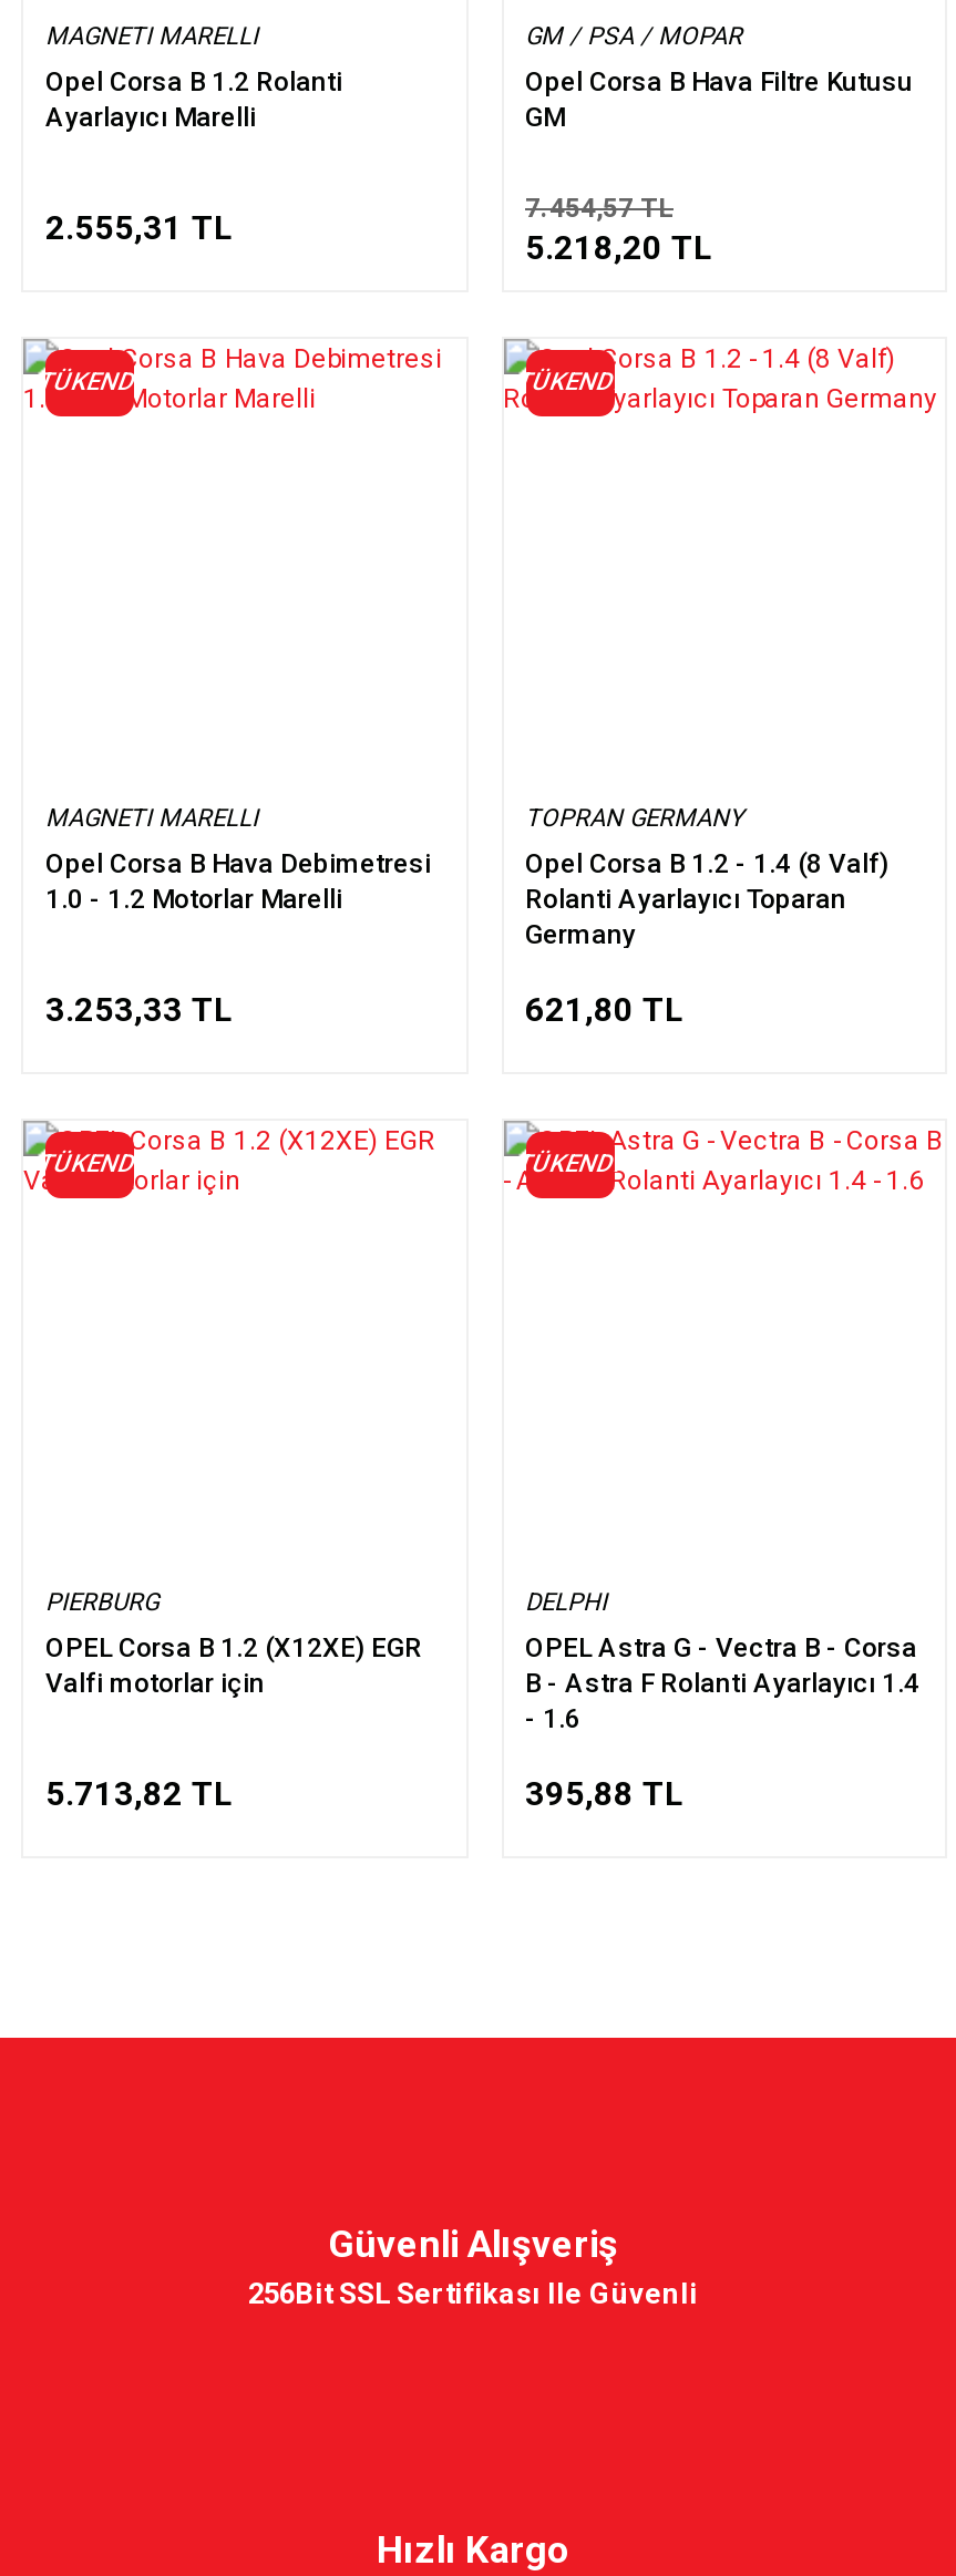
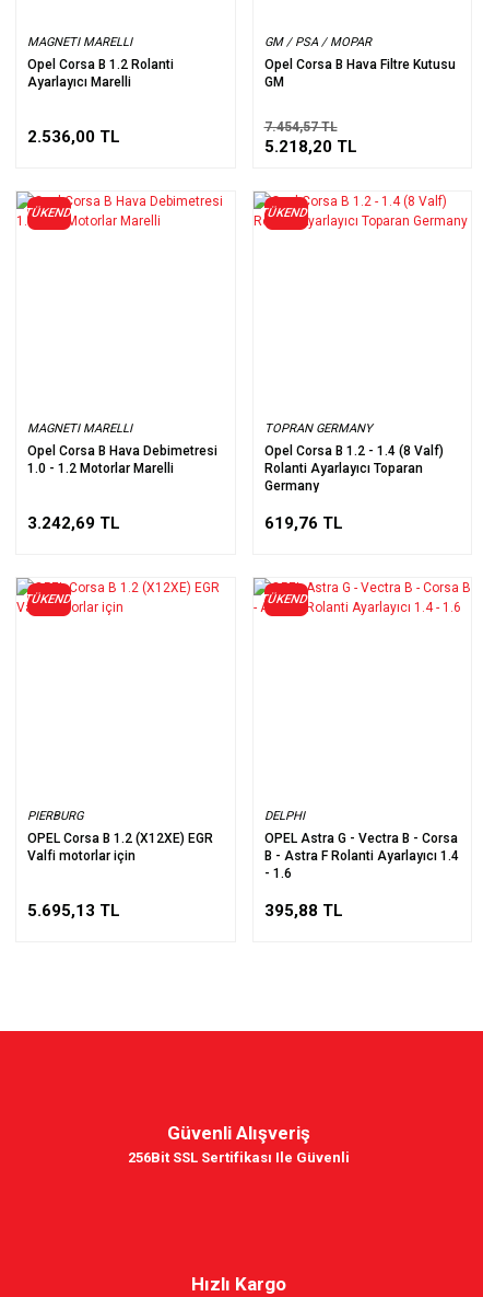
- 2.555,31 TL
+ 2.536,00 TL

- 3.253,33 TL
+ 3.242,69 TL

- 621,80 TL
+ 619,76 TL

- 5.713,82 TL
+ 5.695,13 TL
